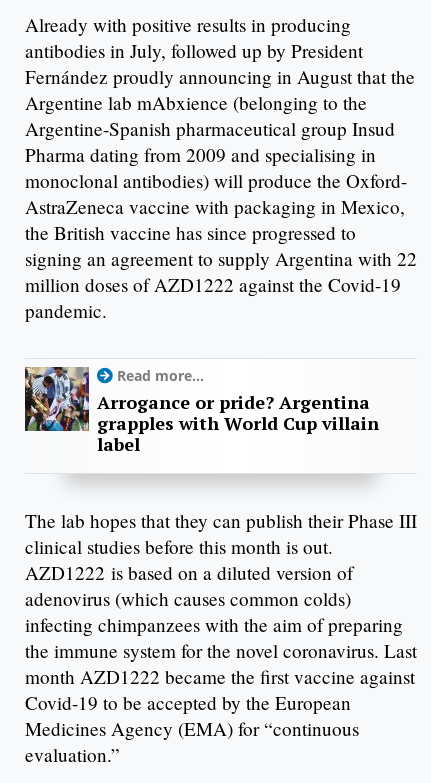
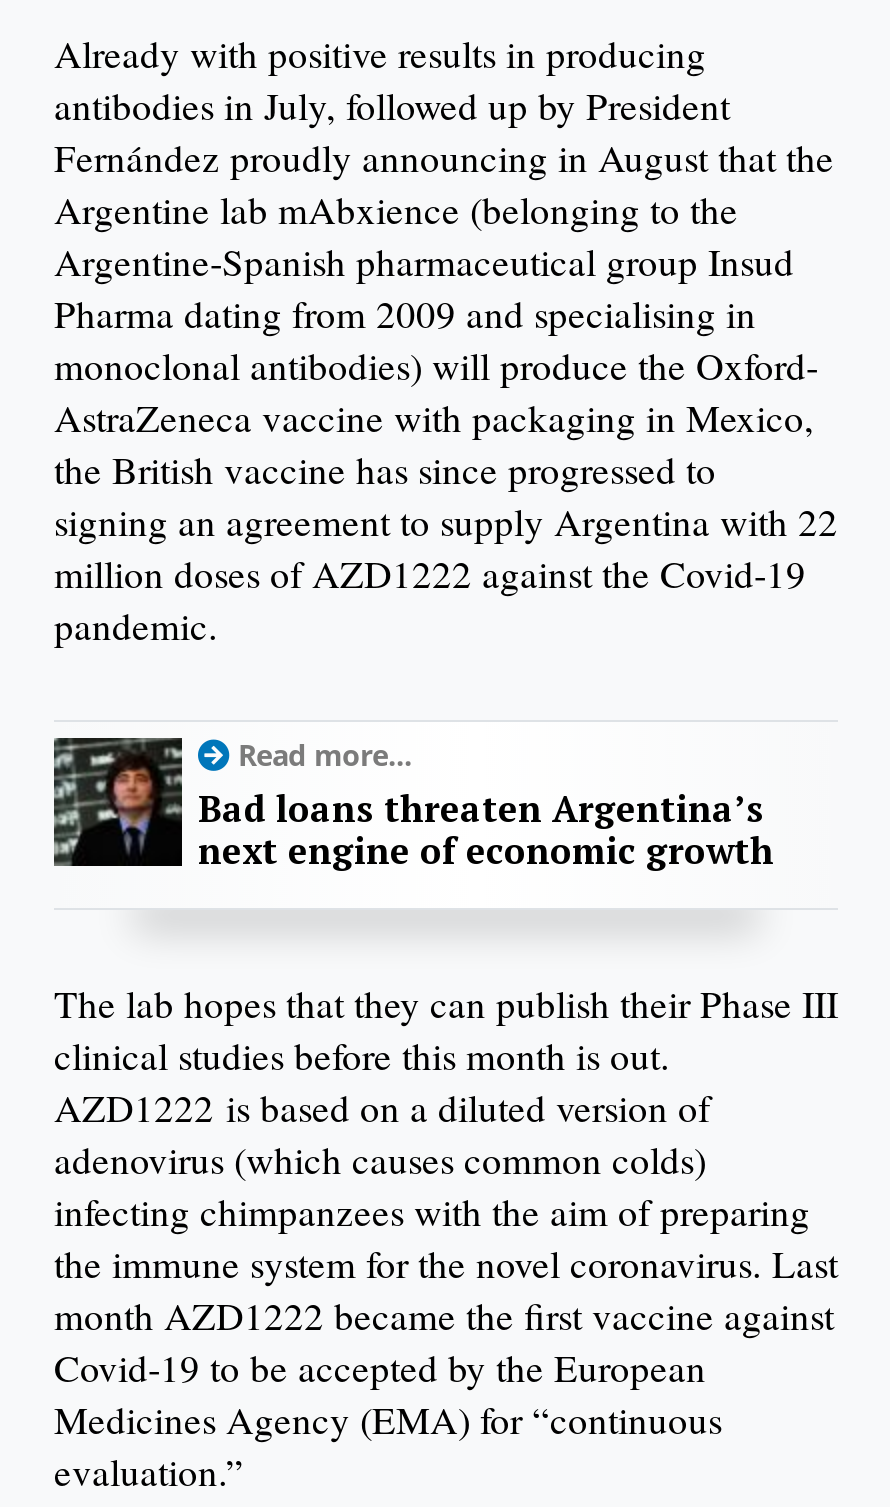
- [image]
- Arrogance or pride? Argentina
- grapples with World Cup villain
- label
+ [image]
+ Bad loans threaten Argentina’s
+ next engine of economic growth
